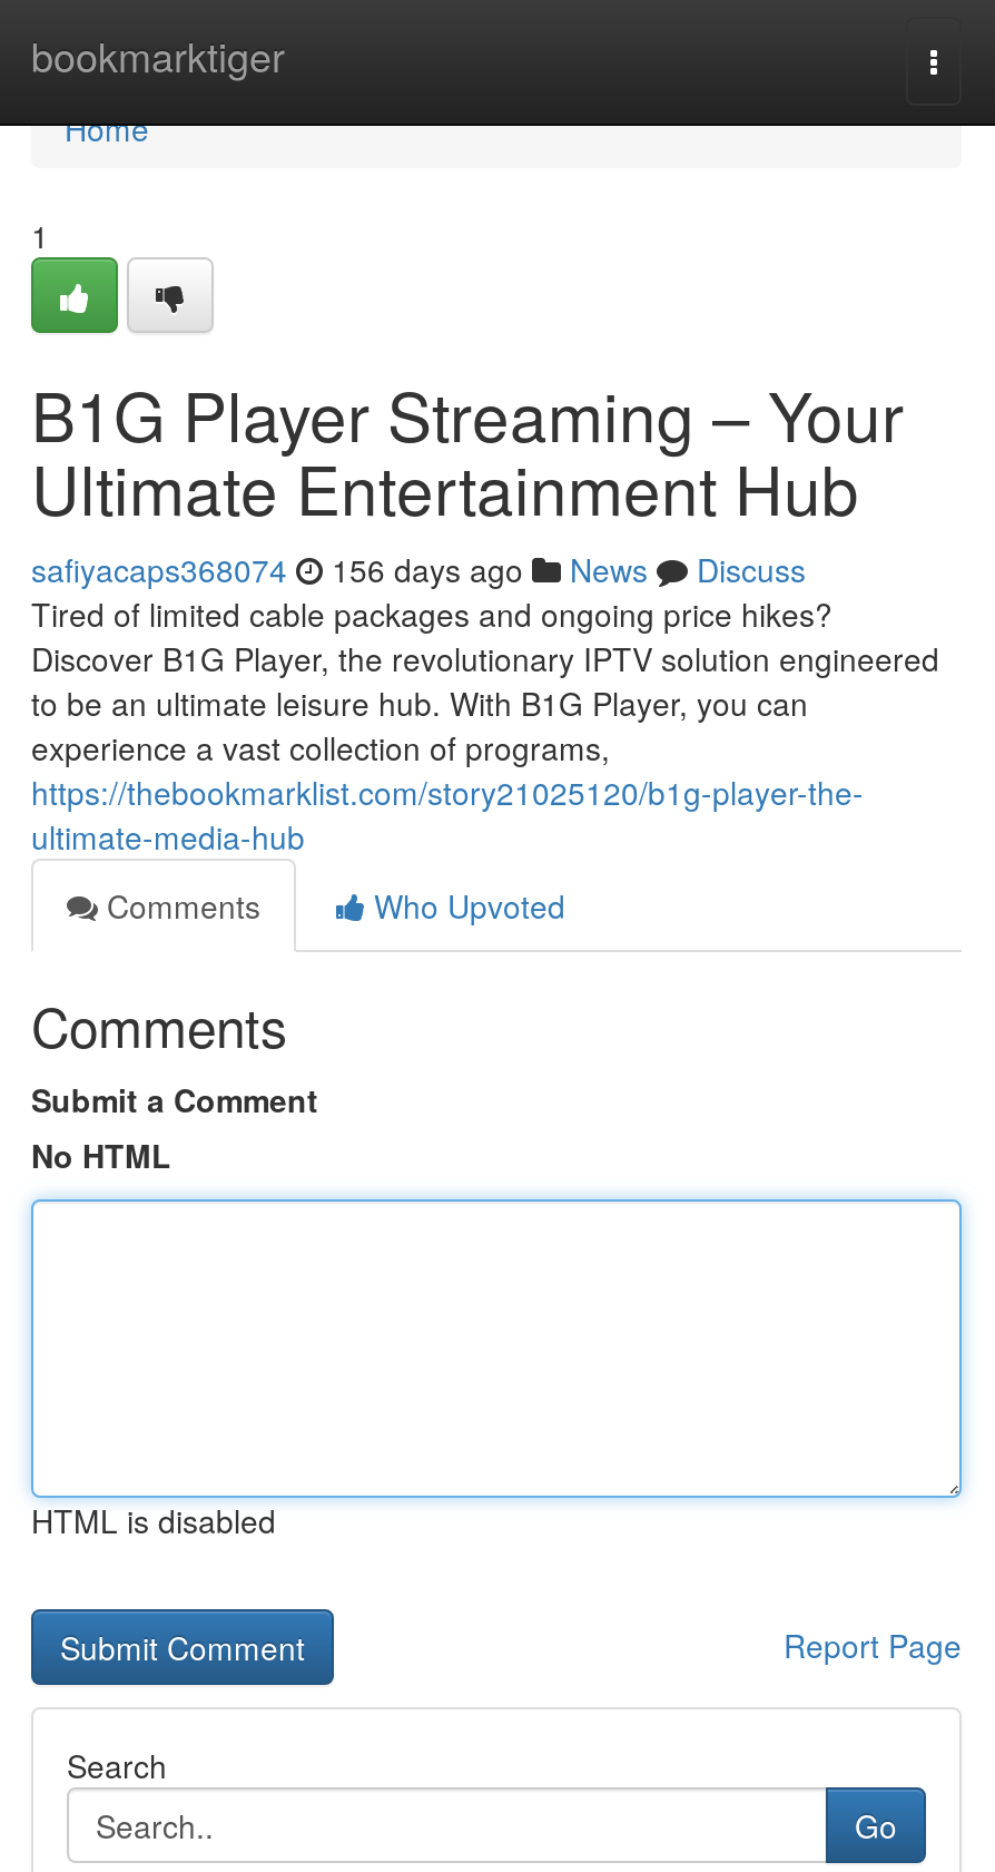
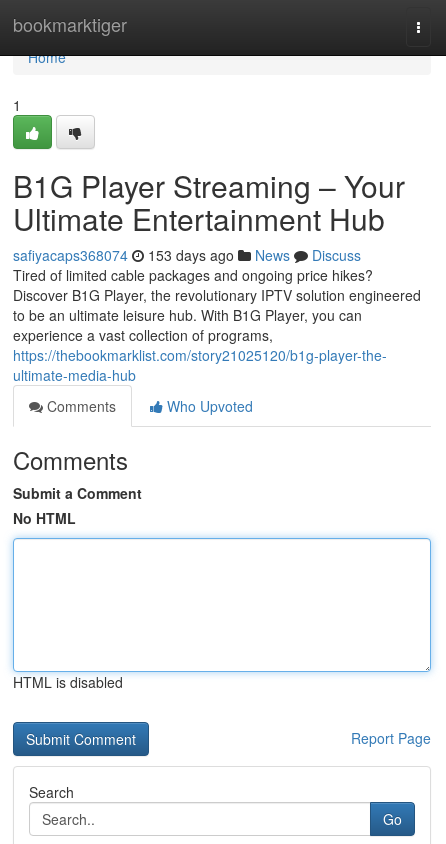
- safiyacaps368074 156 days ago News Discuss
+ safiyacaps368074 153 days ago News Discuss
